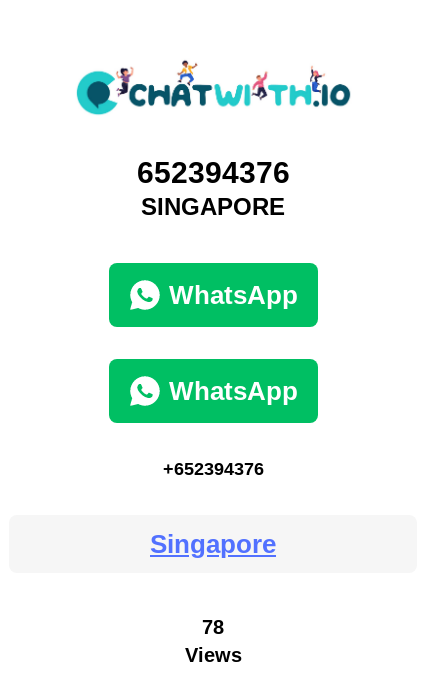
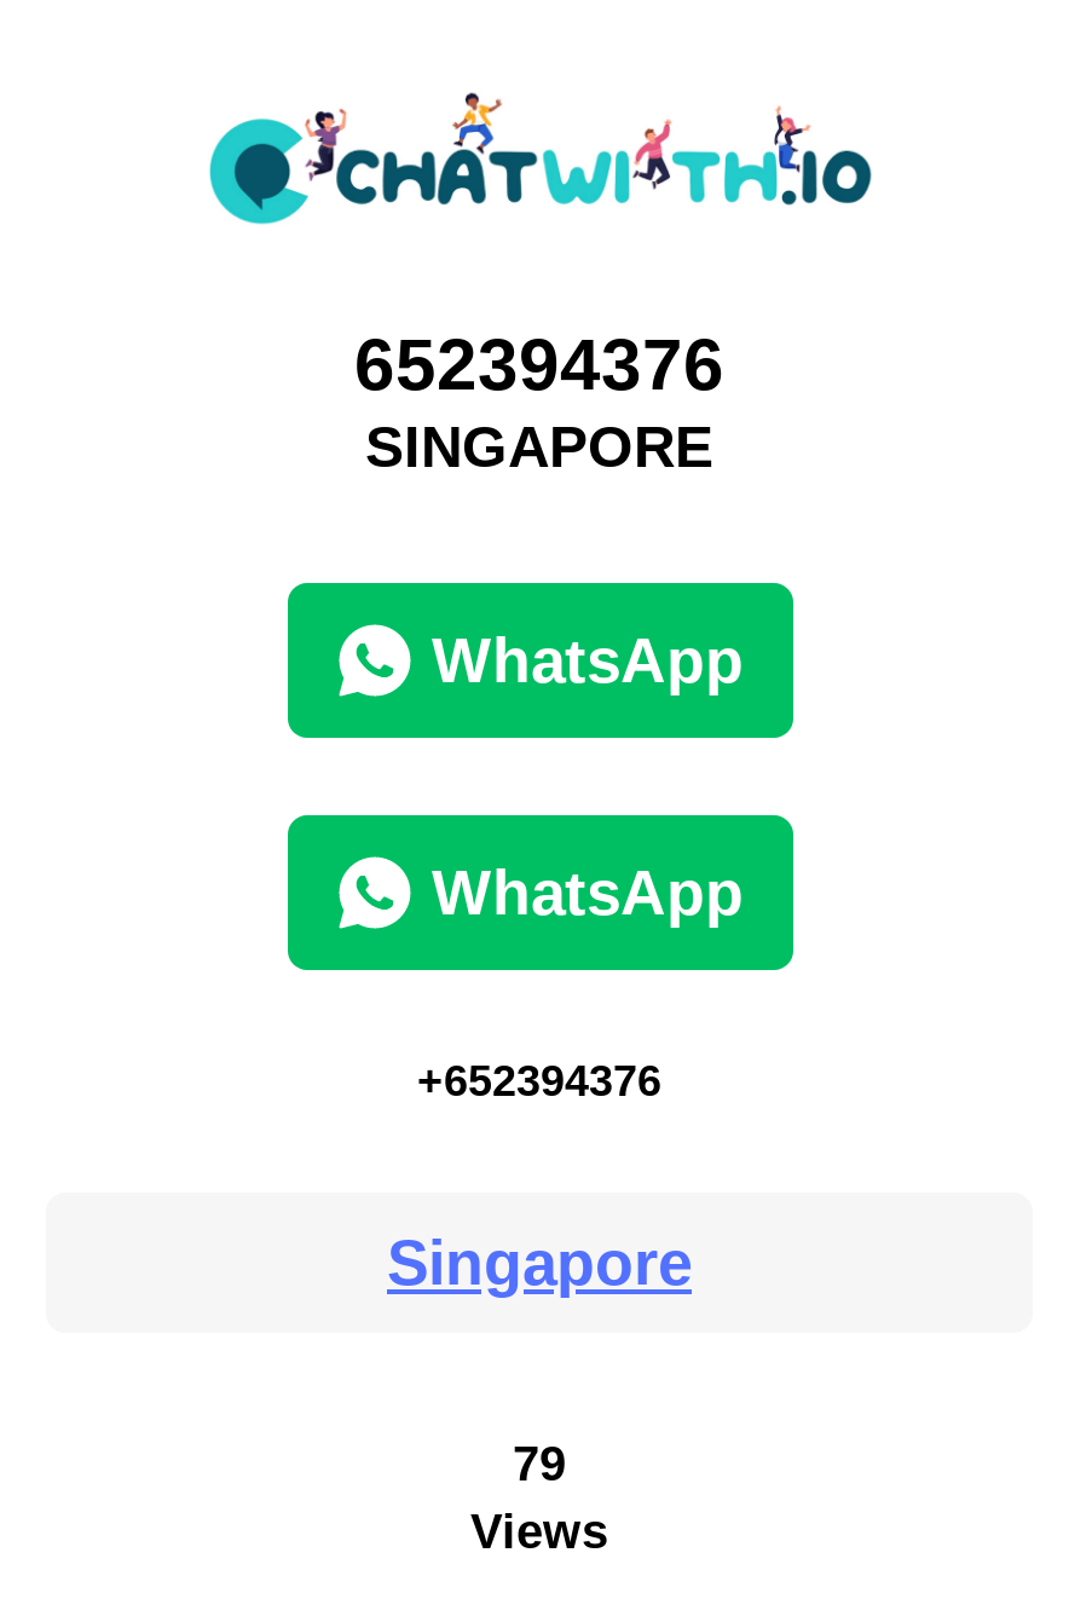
- 78
+ 79
